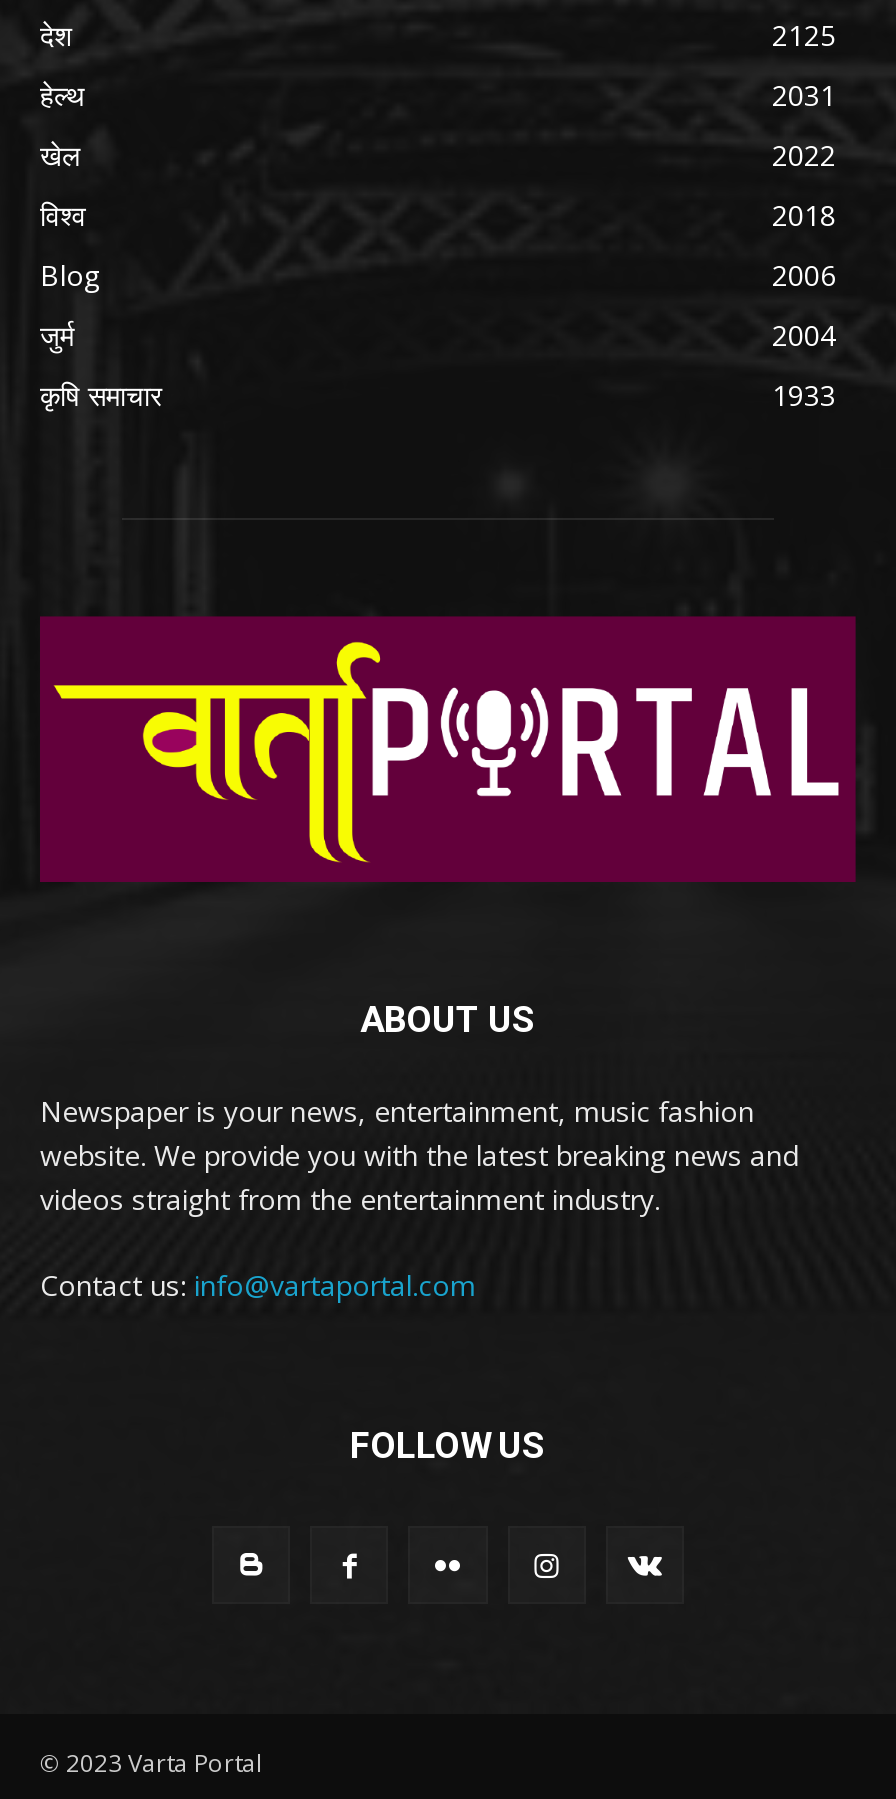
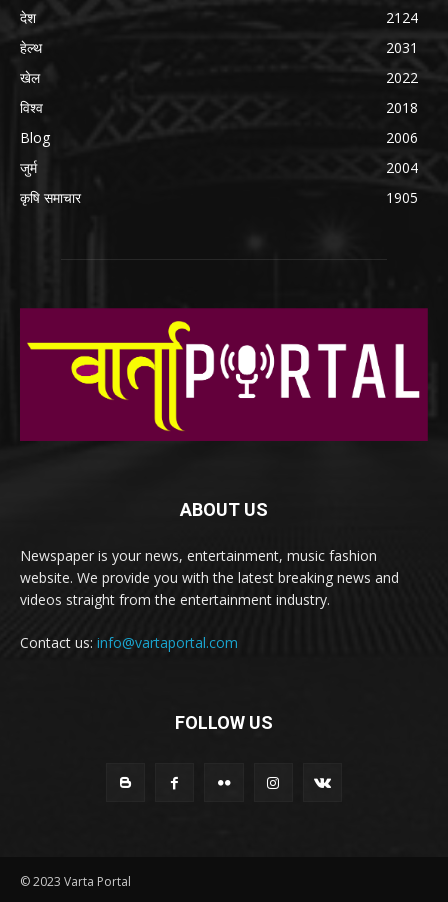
- 2125
+ 2124

- 1933
+ 1905
